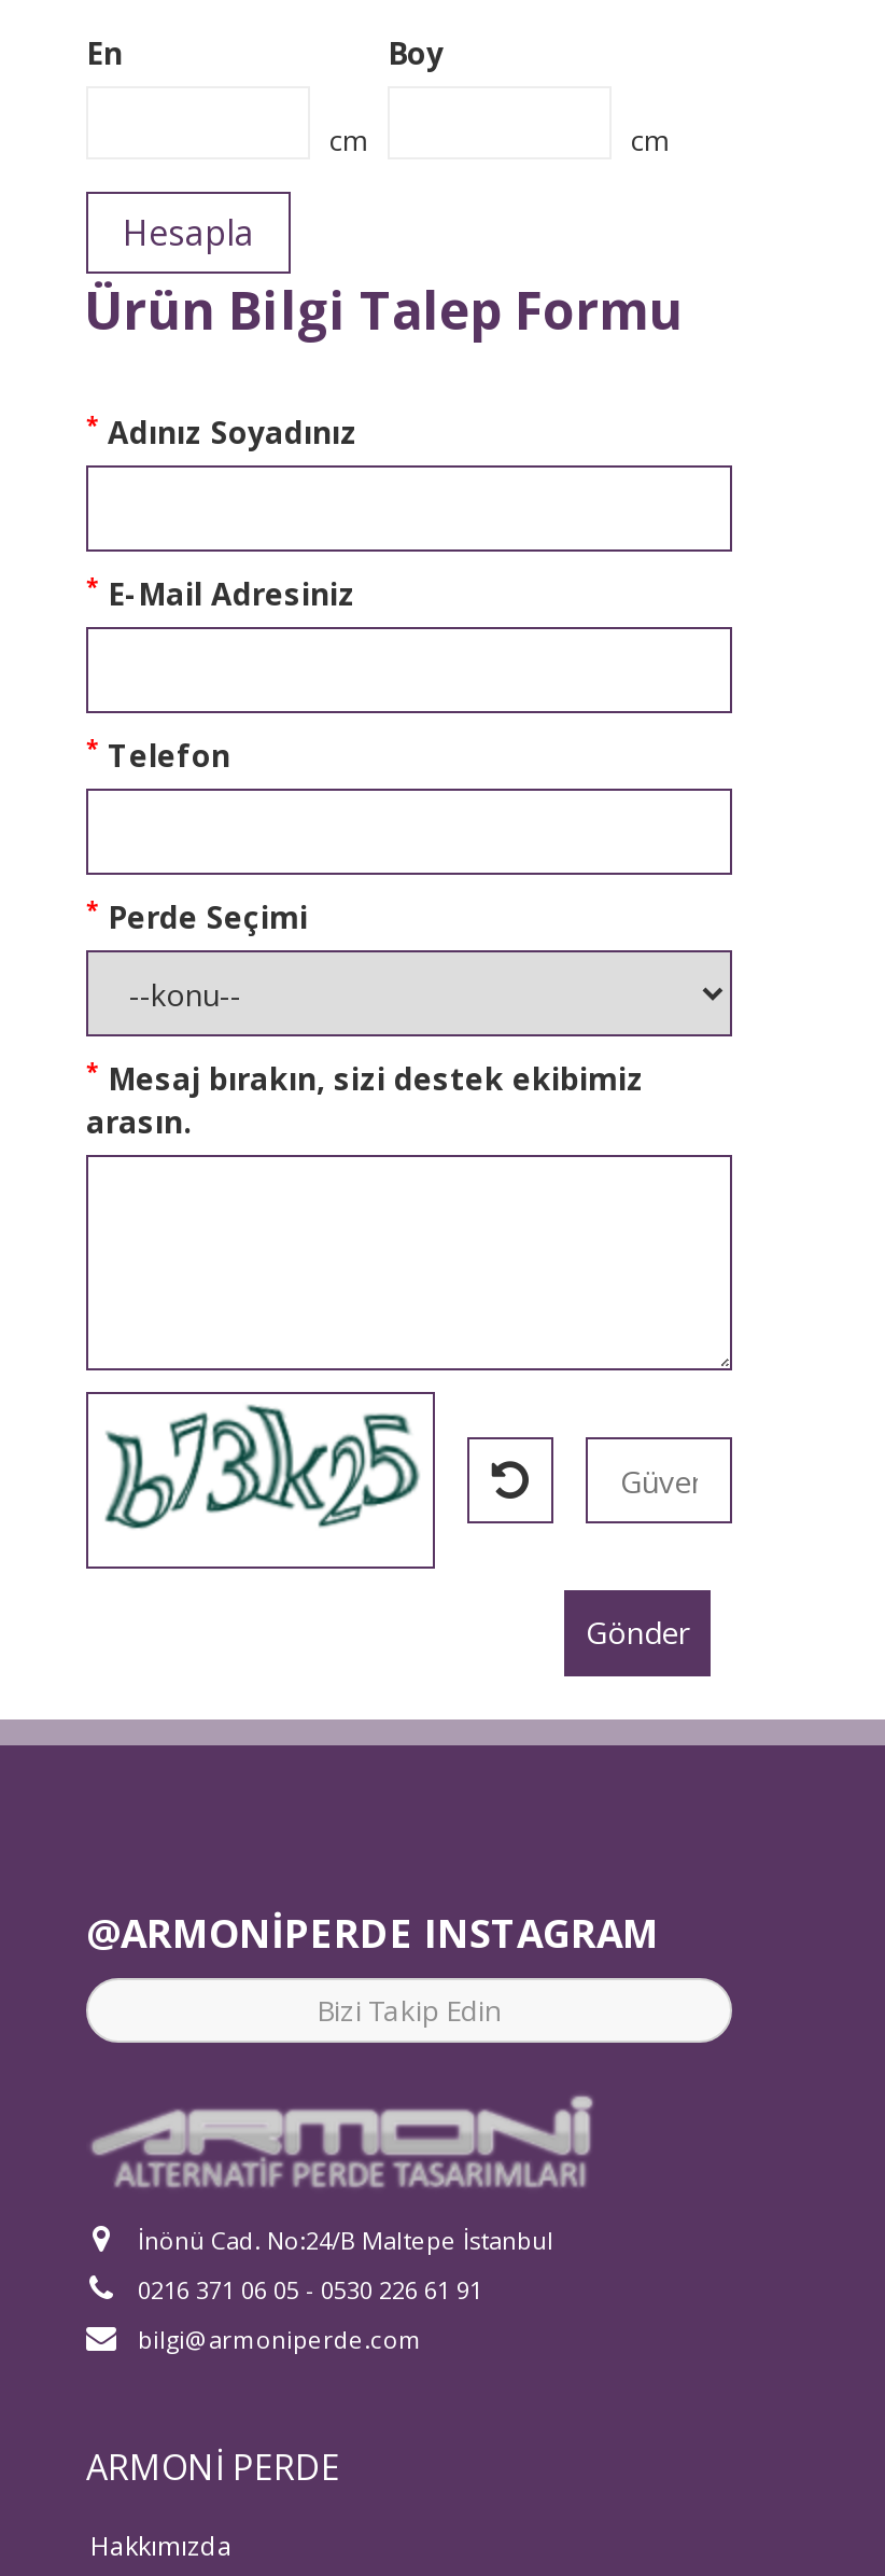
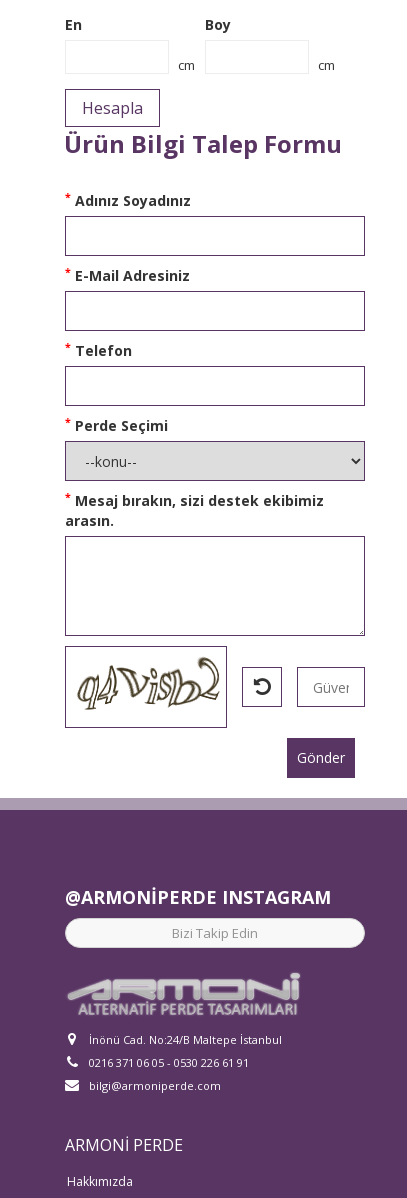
- [image]
+ [image]
